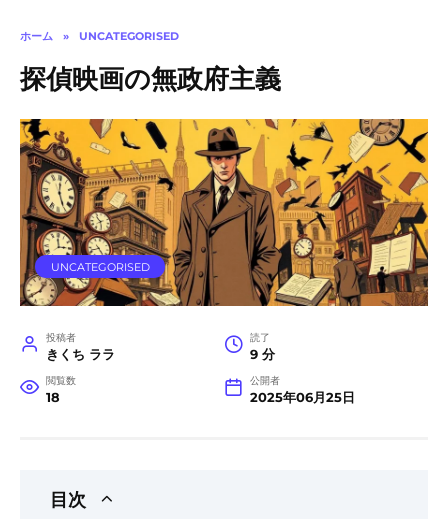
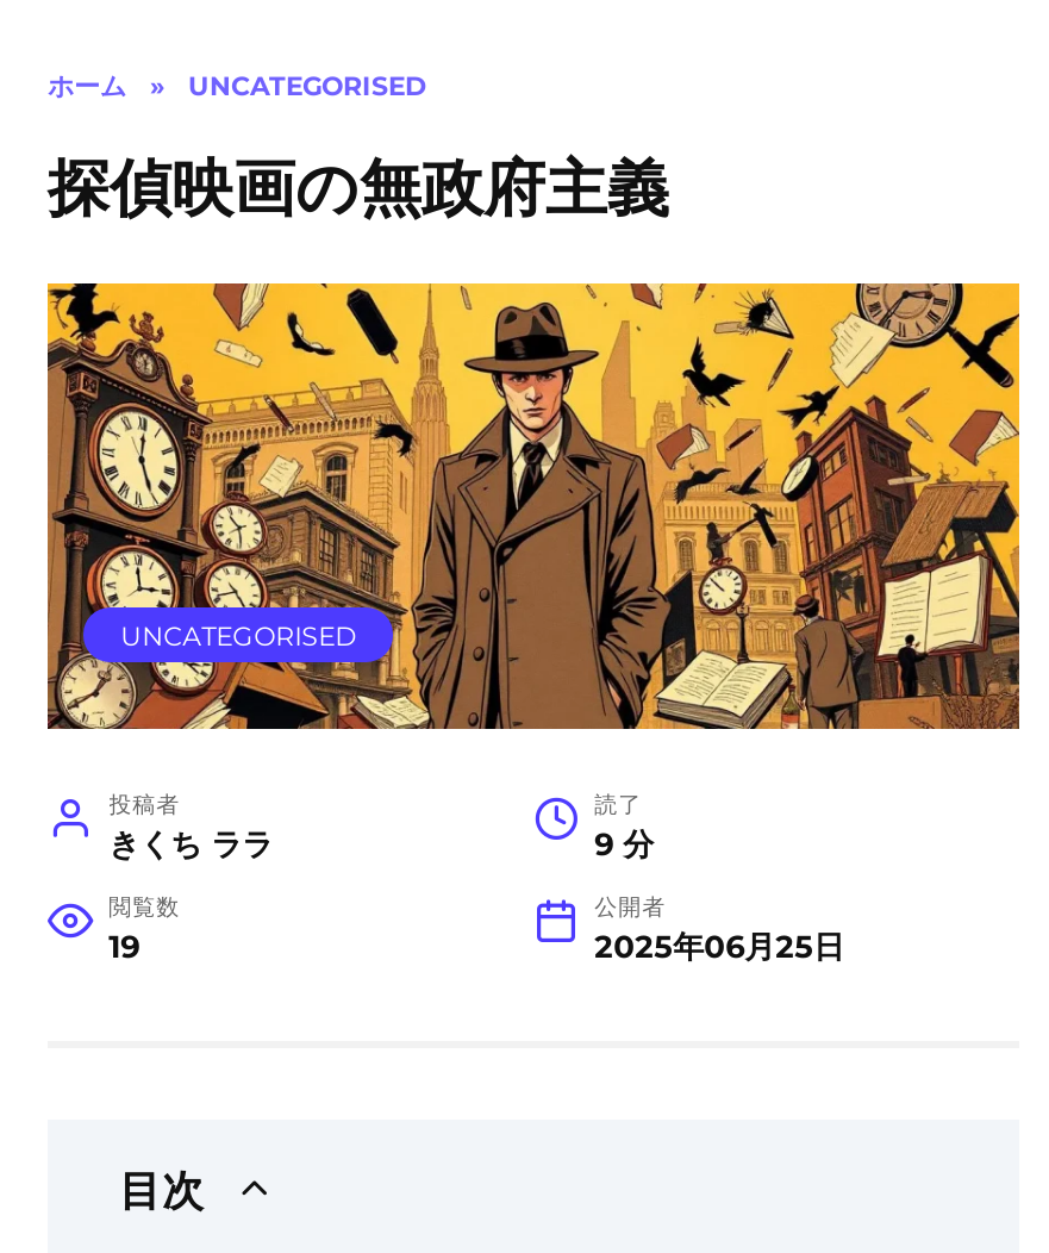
- 18
+ 19
